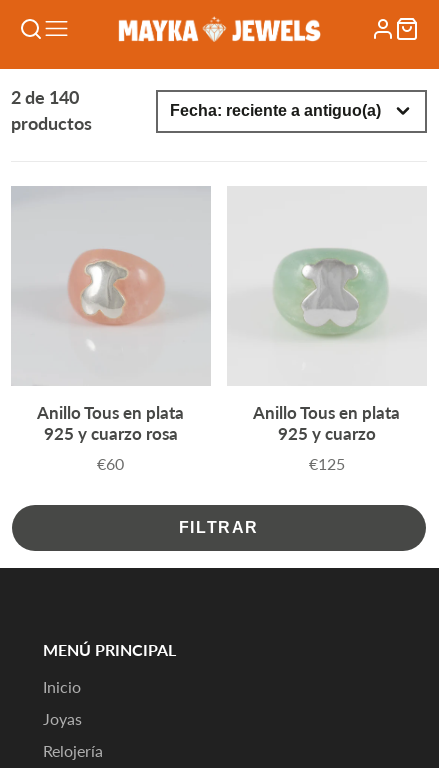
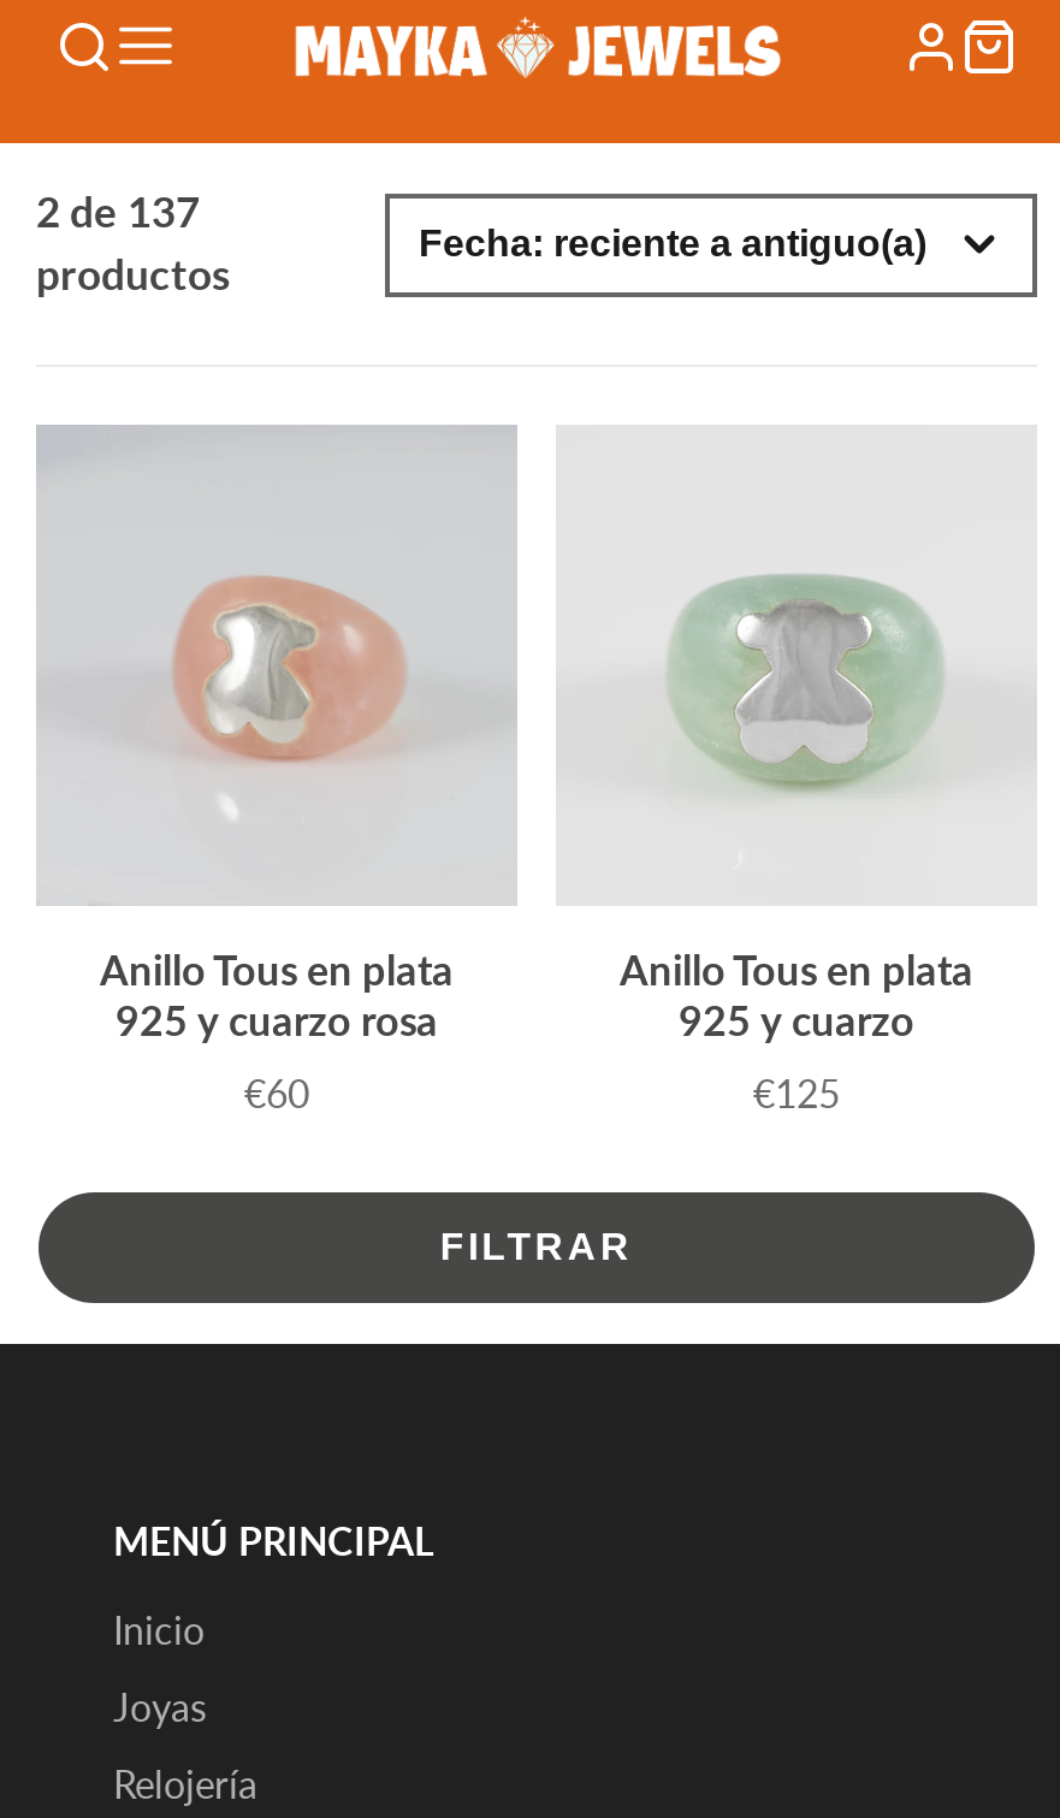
- 2 de 140
+ 2 de 137
